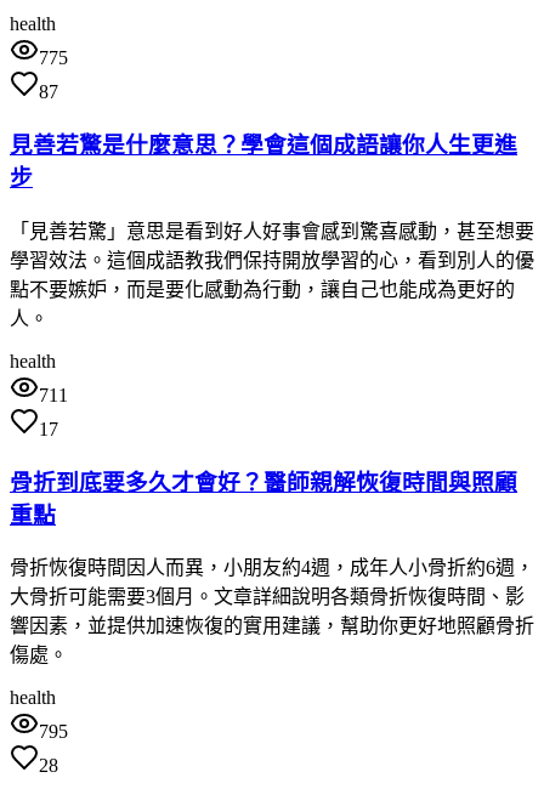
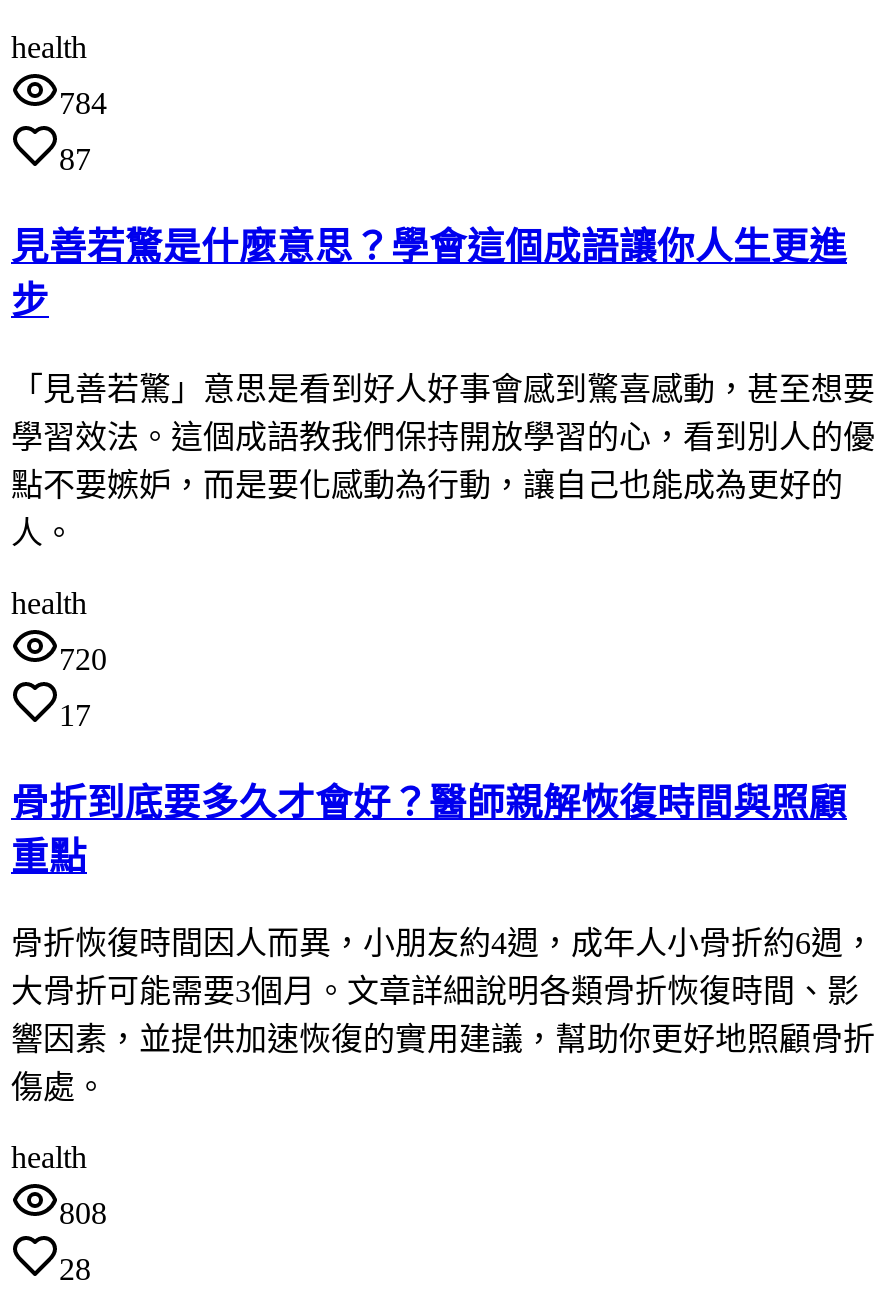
- 775
+ 784

- 711
+ 720

- 795
+ 808
